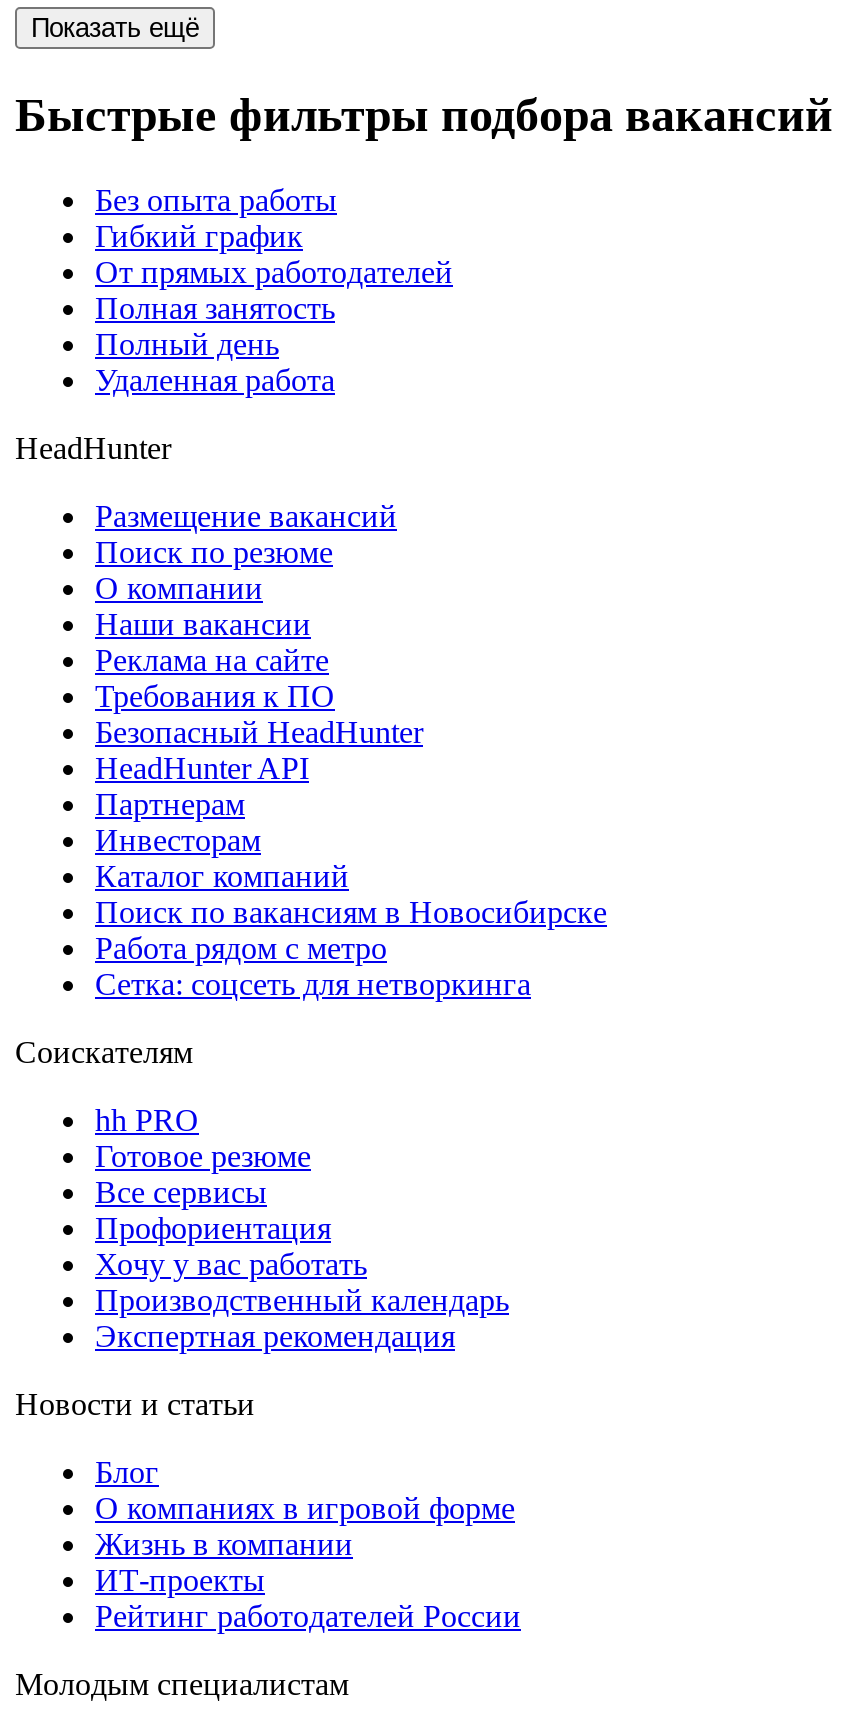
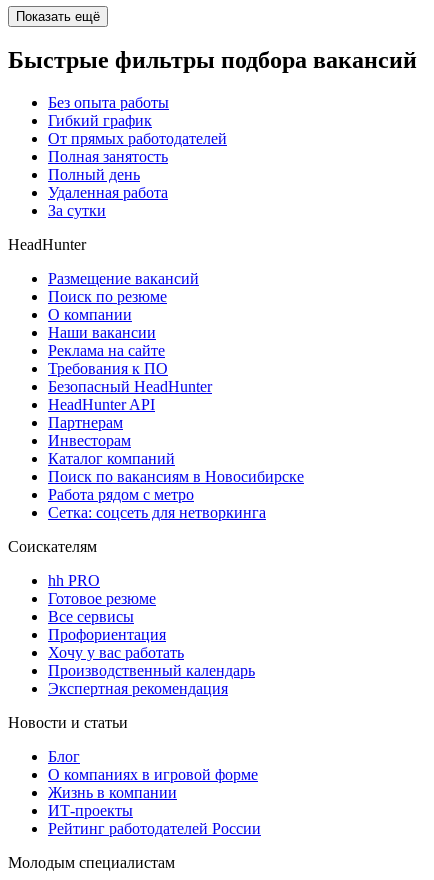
+ За сутки
